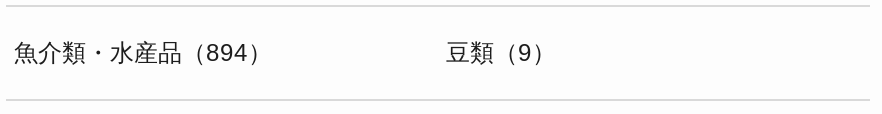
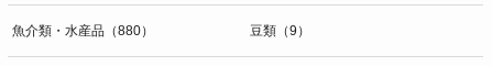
- 魚介類・水産品（894）
+ 魚介類・水産品（880）
